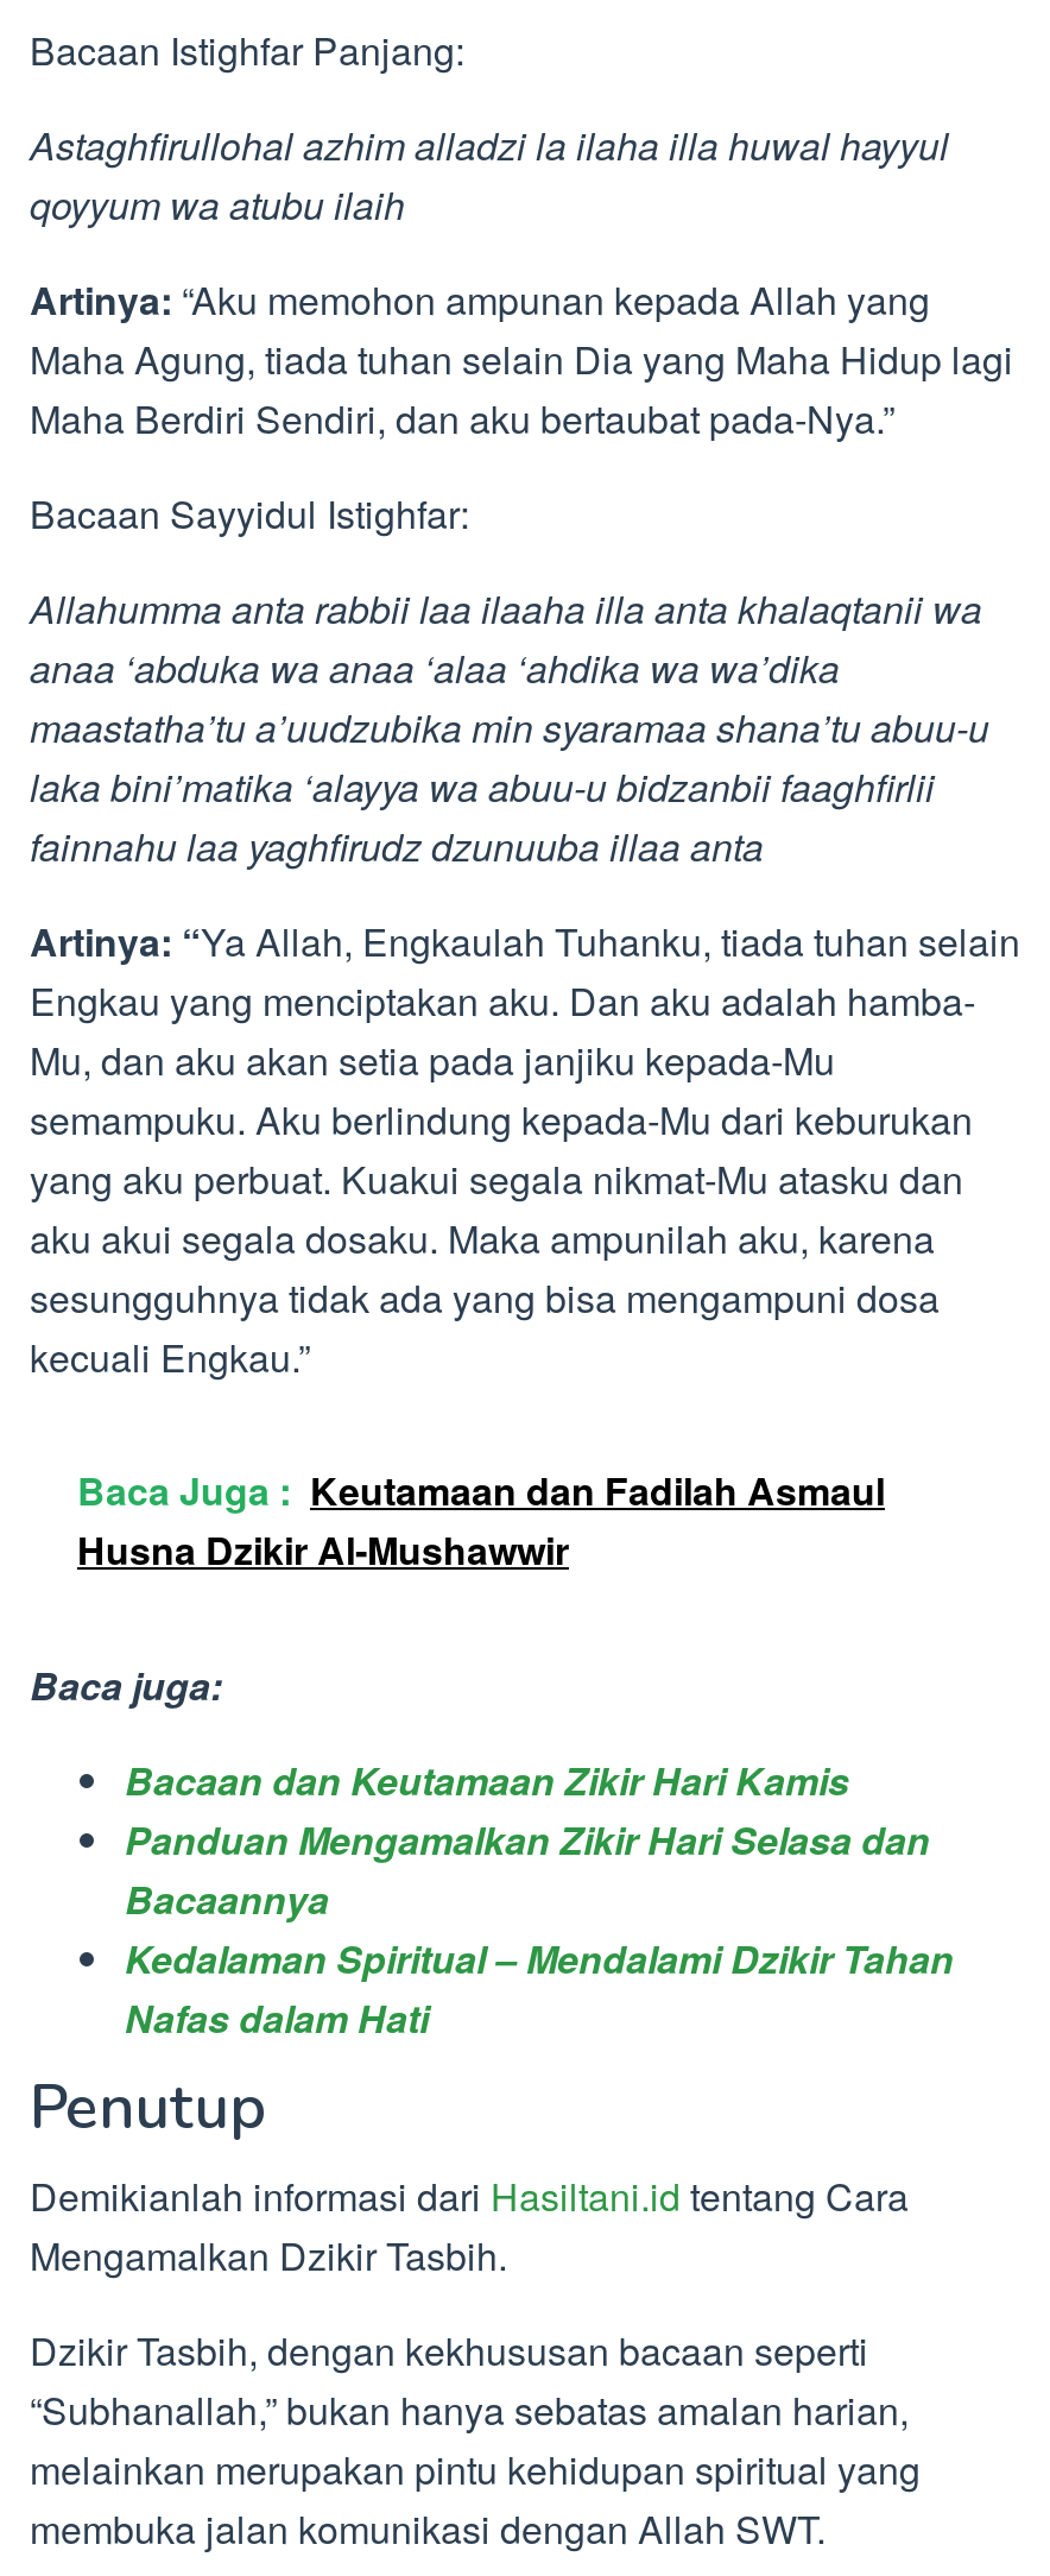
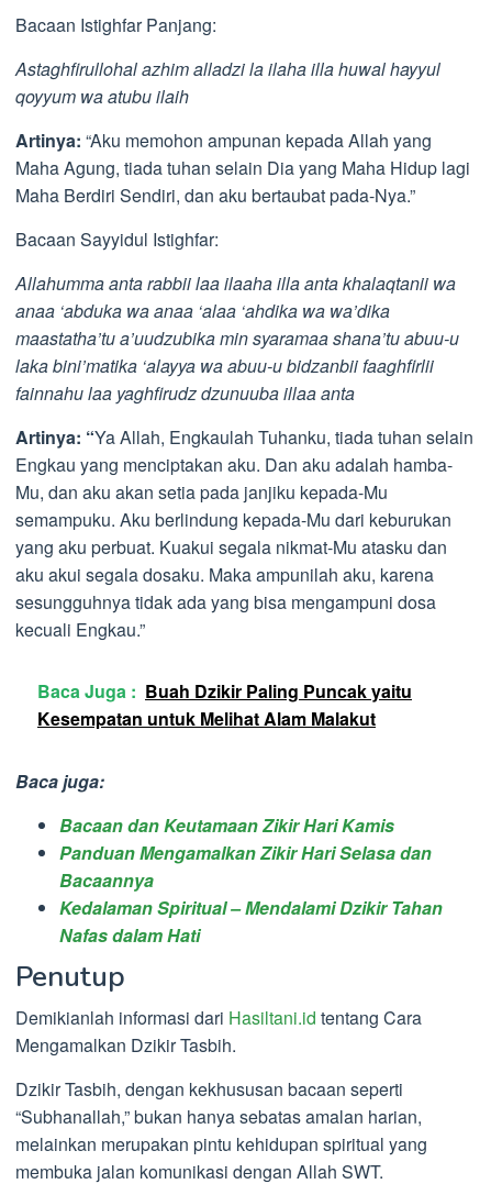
- Baca Juga : Keutamaan dan Fadilah Asmaul
- Husna Dzikir Al-Mushawwir
+ Baca Juga : Buah Dzikir Paling Puncak yaitu
+ Kesempatan untuk Melihat Alam Malakut
